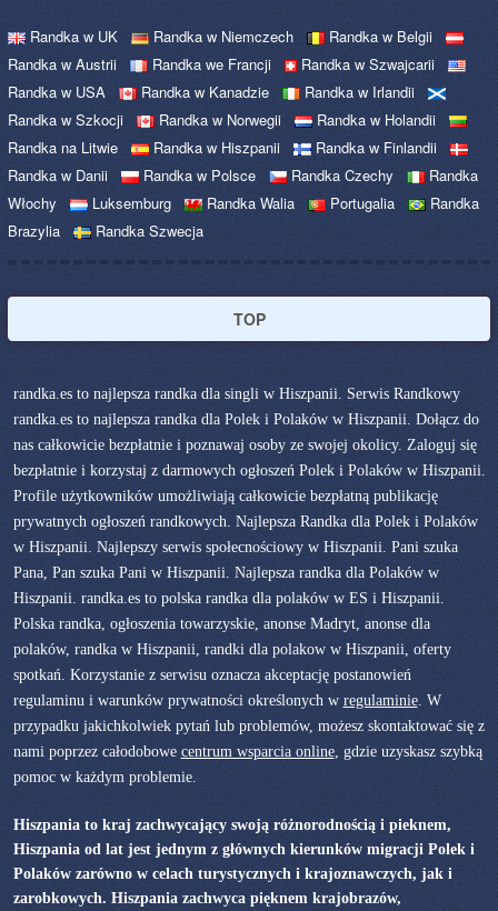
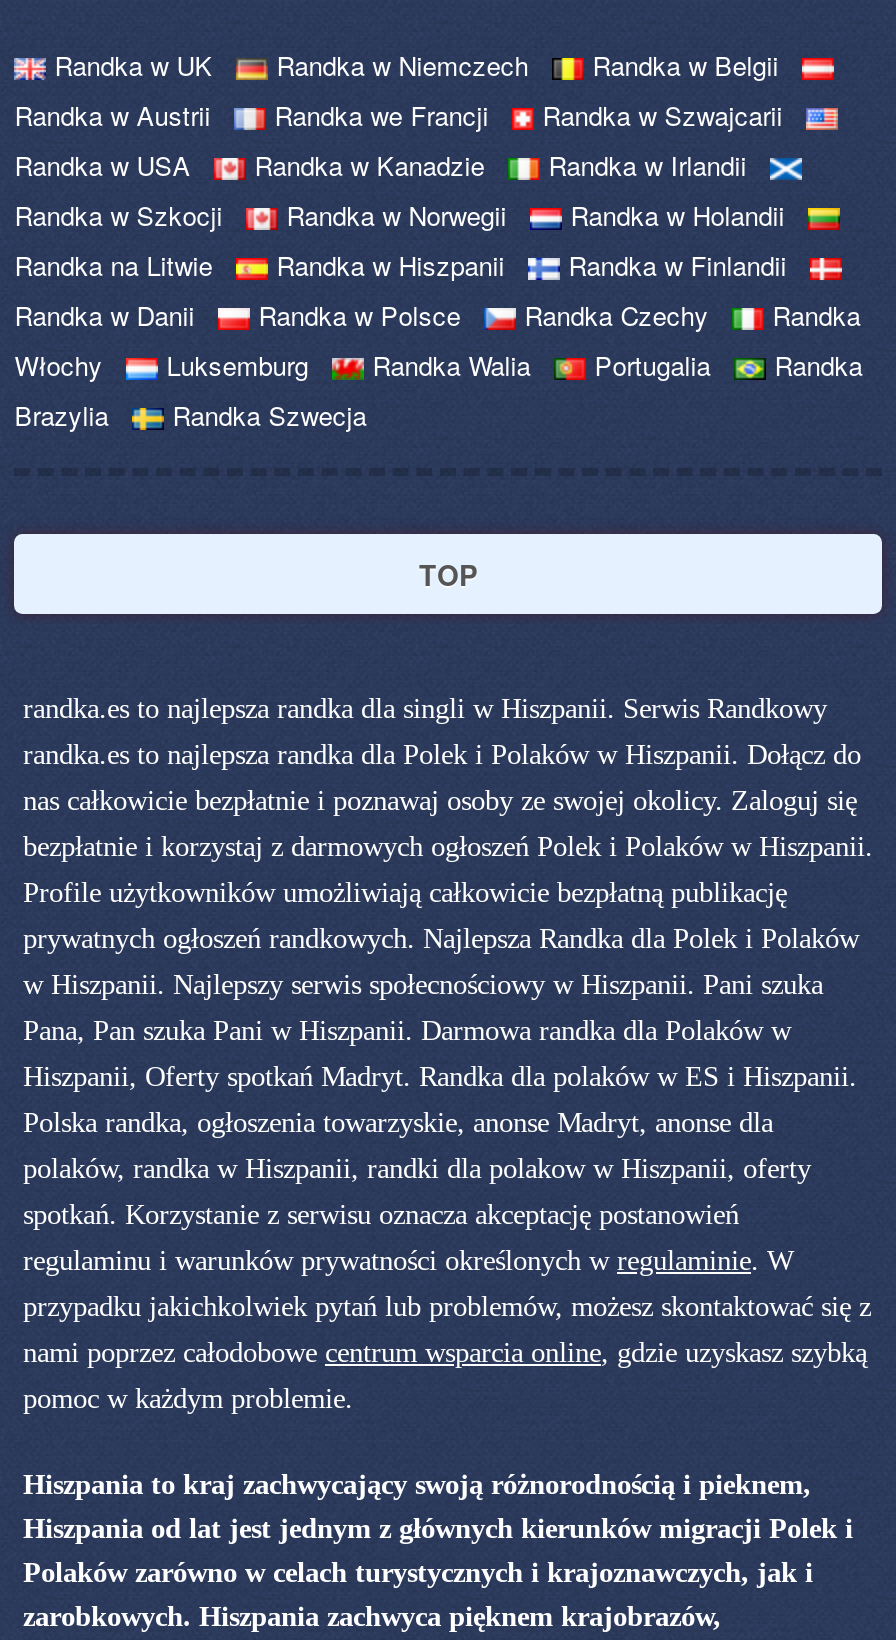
- Pana, Pan szuka Pani w Hiszpanii. Najlepsza randka dla Polaków w
+ Pana, Pan szuka Pani w Hiszpanii. Darmowa randka dla Polaków w

- Hiszpanii. randka.es to polska randka dla polaków w ES i Hiszpanii.
+ Hiszpanii, Oferty spotkań Madryt. Randka dla polaków w ES i Hiszpanii.
